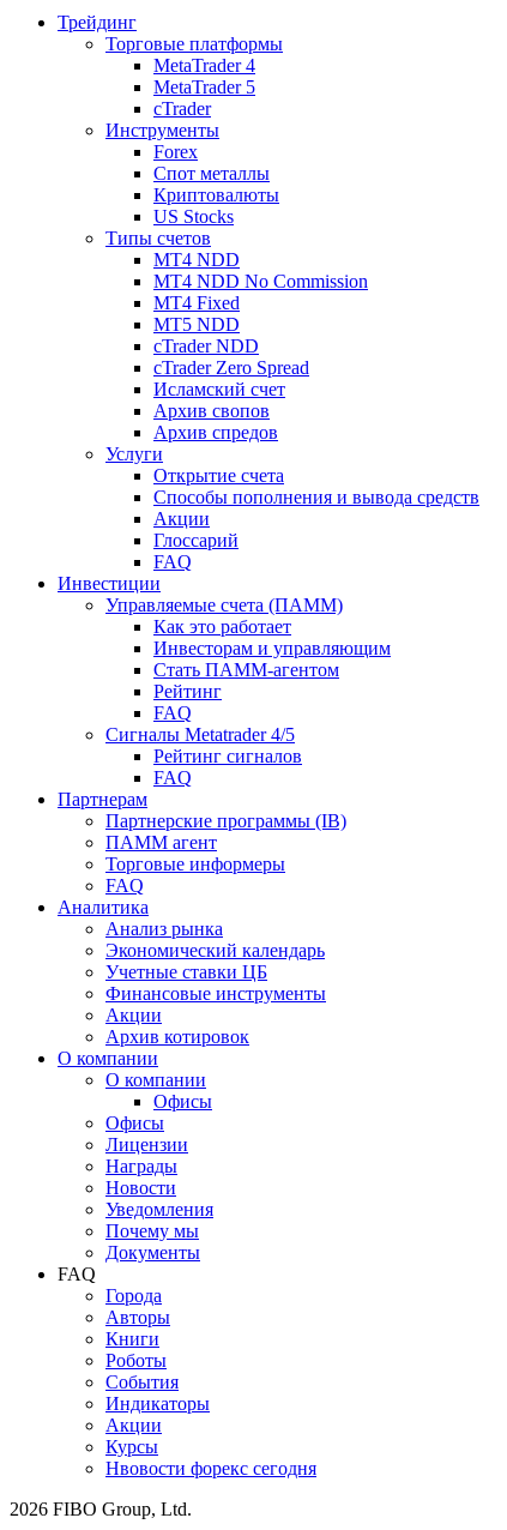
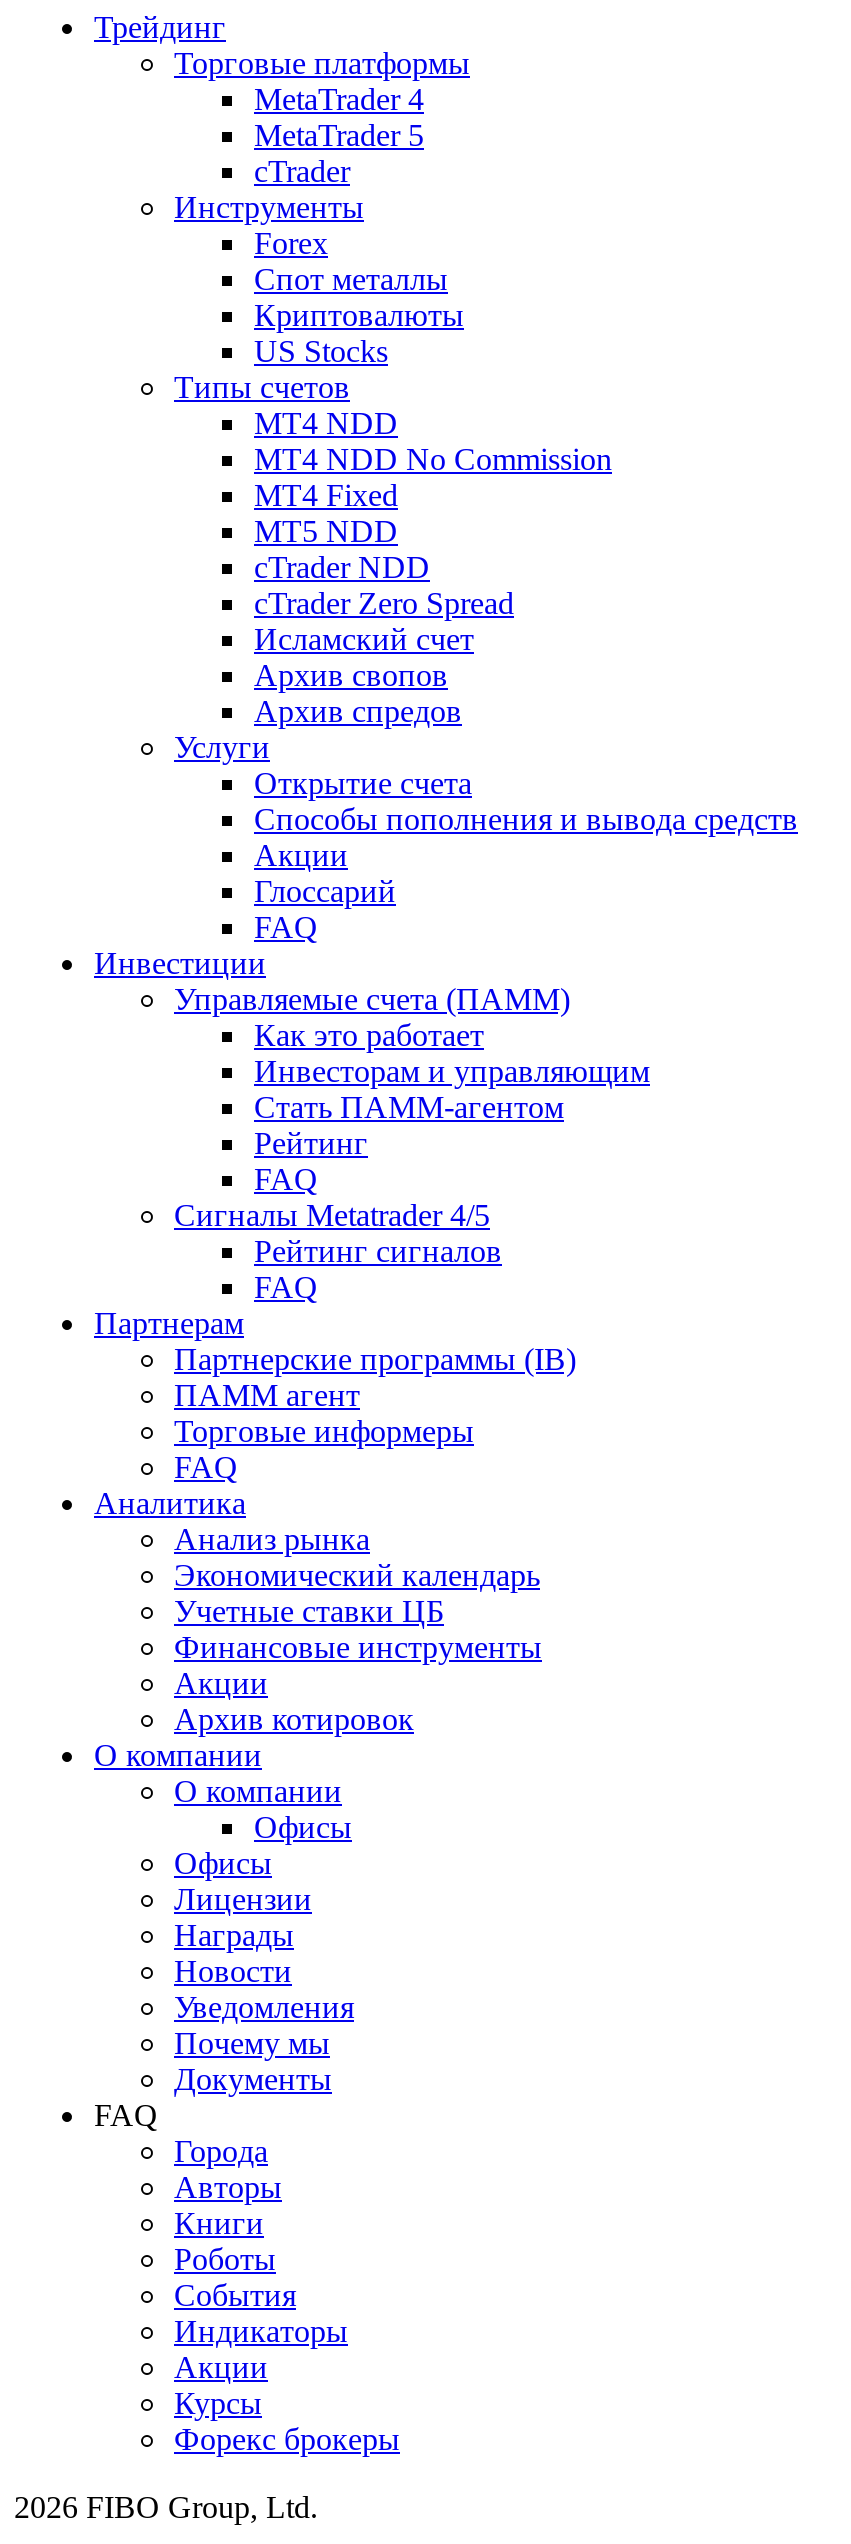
- Нвовости форекс сегодня
+ Форекс брокеры
